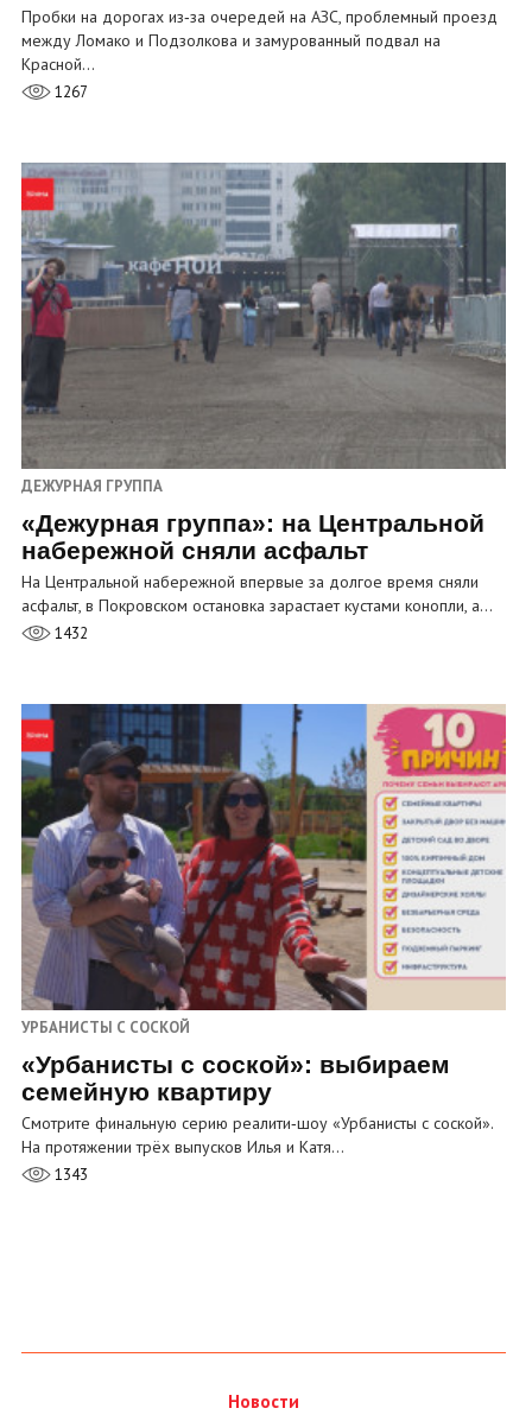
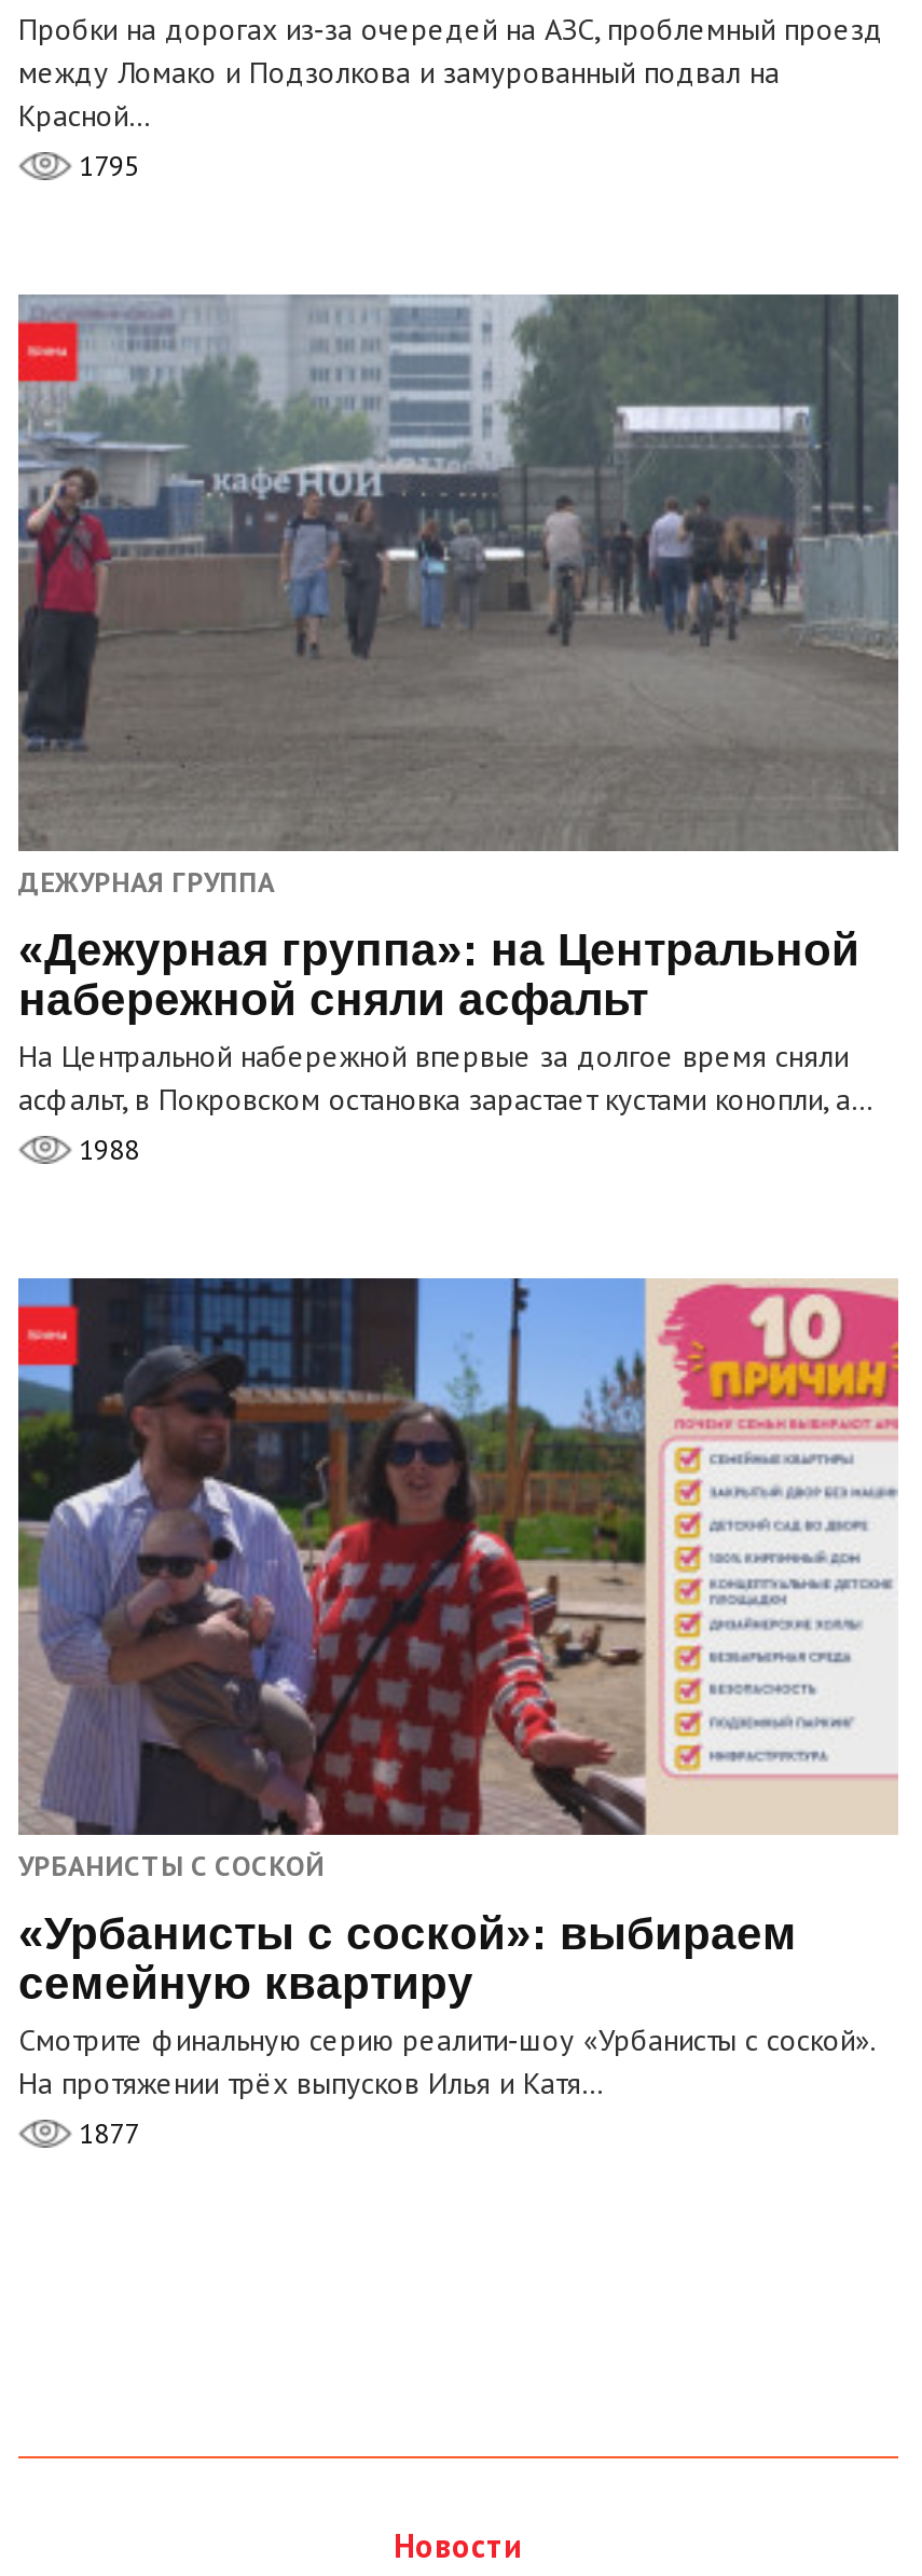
- 1267
+ 1795

- 1432
+ 1988

- 1343
+ 1877
